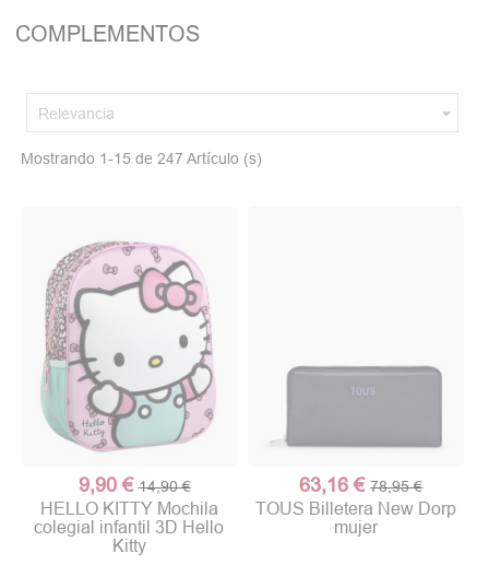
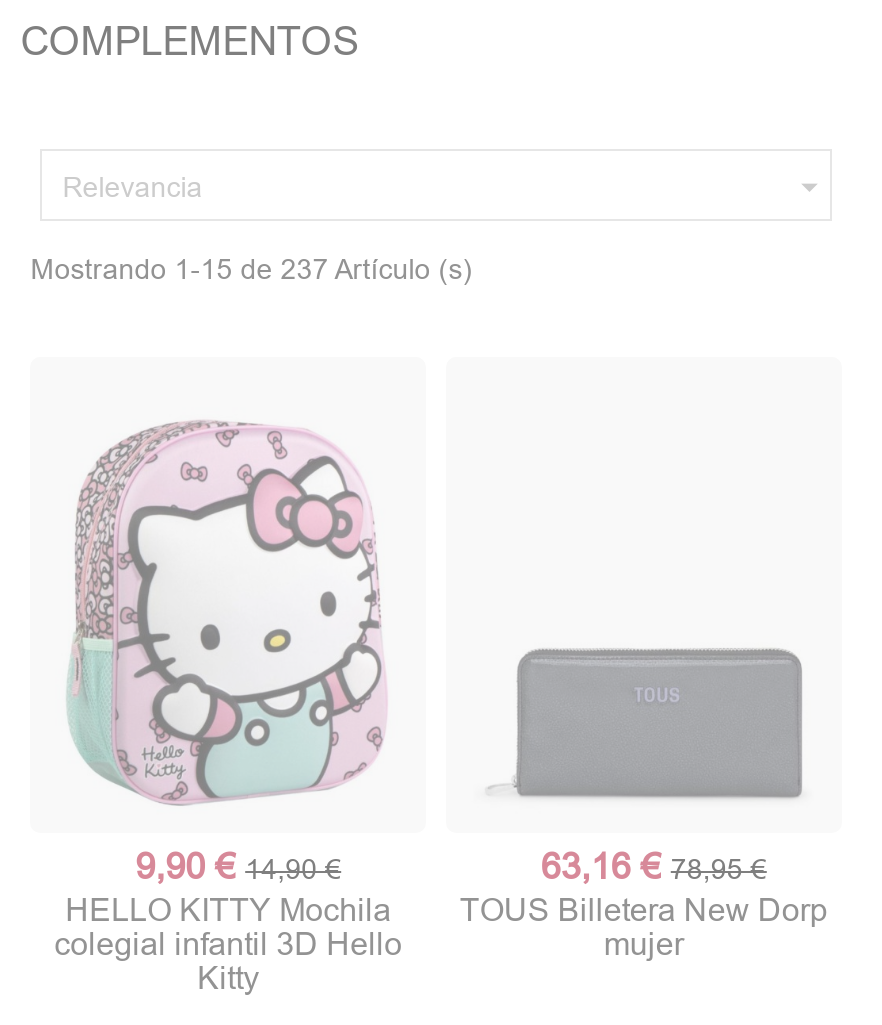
- Mostrando 1-15 de 247 Artículo (s)
+ Mostrando 1-15 de 237 Artículo (s)
